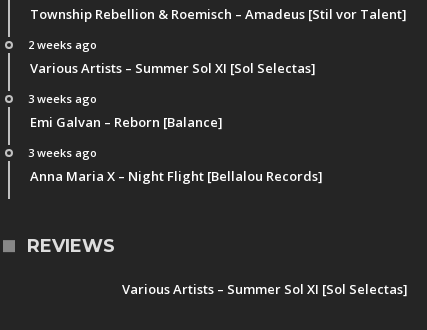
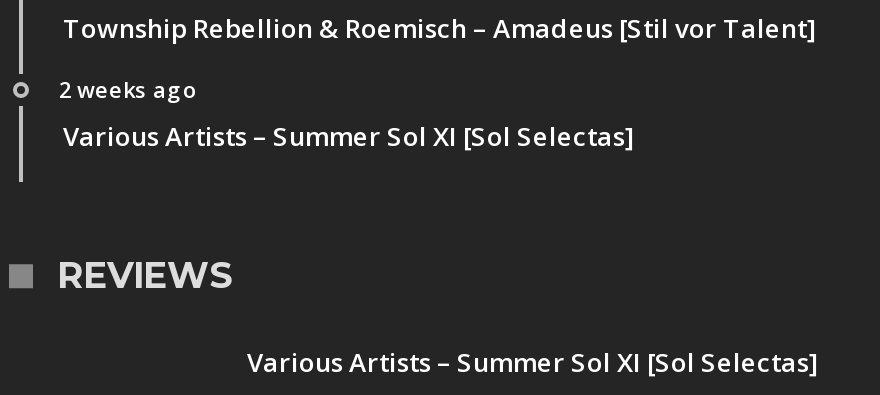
- 3 weeks ago
- Emi Galvan – Reborn [Balance]
- 3 weeks ago
- Anna Maria X – Night Flight [Bellalou Records]
